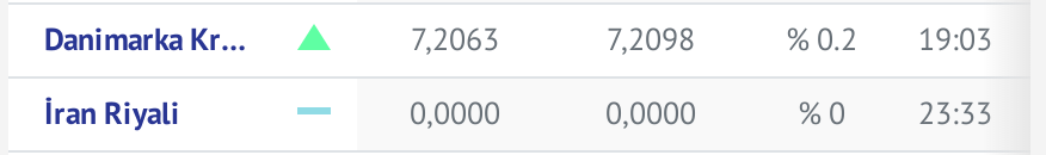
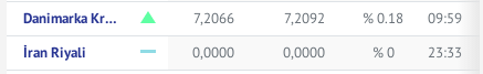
- 7,2063
+ 7,2066

- 7,2098
+ 7,2092

- % 0.2
+ % 0.18

- 19:03
+ 09:59
